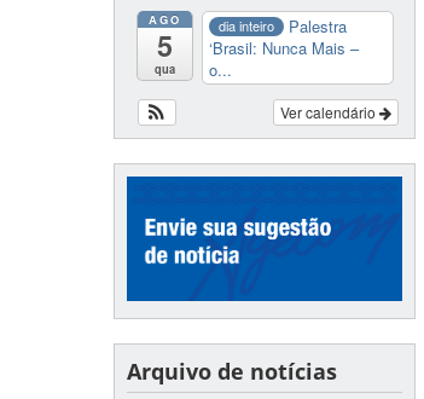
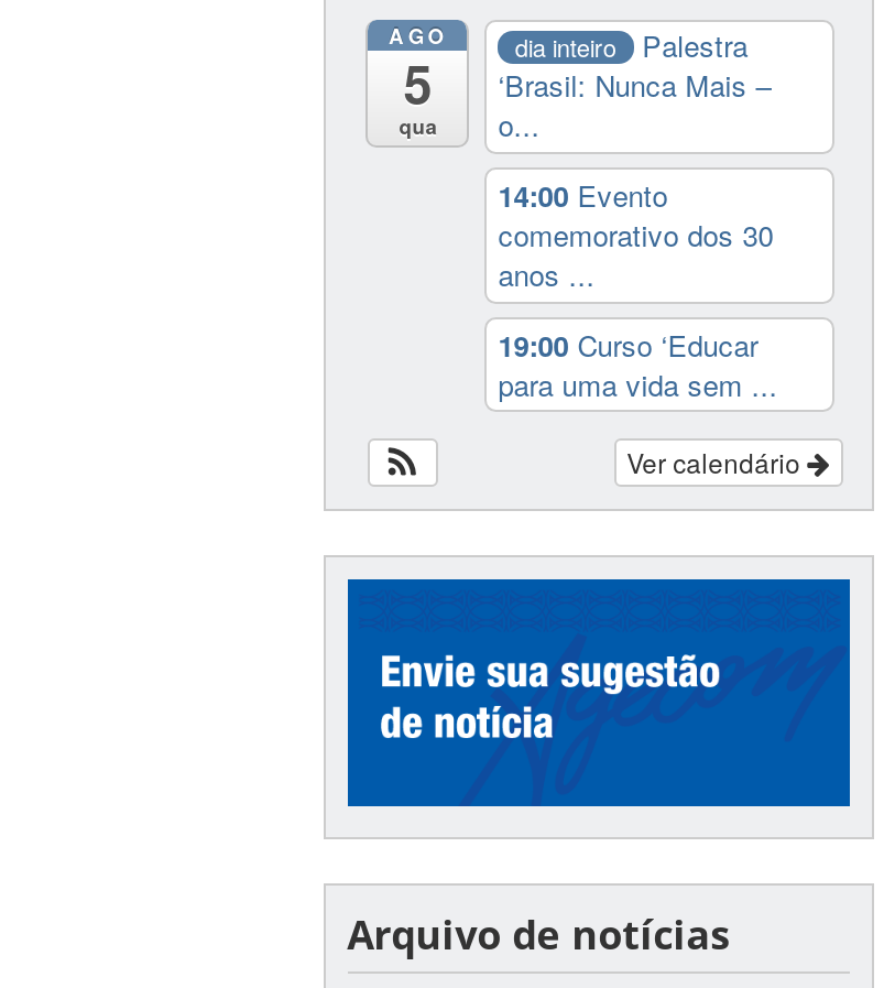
+ 14:00 Evento
+ comemorativo dos 30
+ anos ...
+ 19:00 Curso ‘Educar
+ para uma vida sem ...
